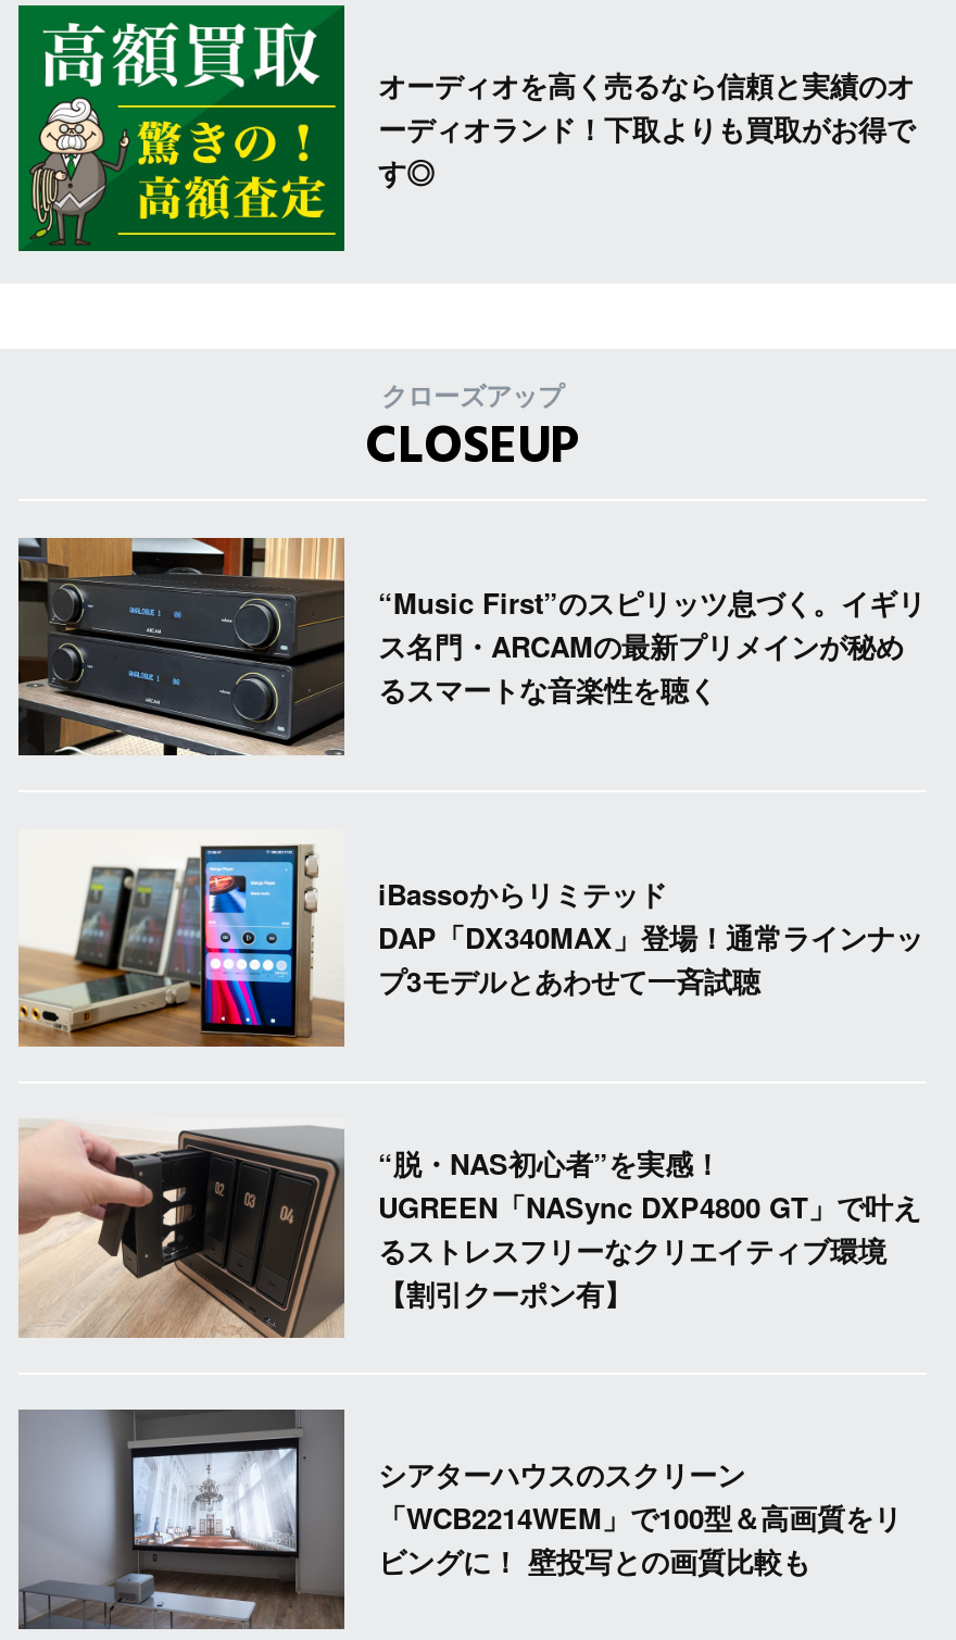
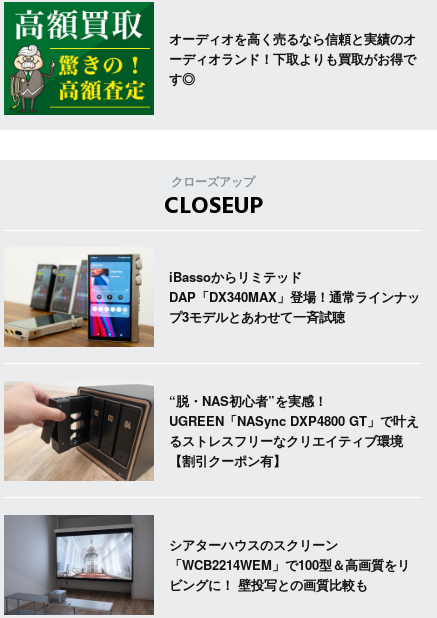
- [image]
- “Music First”のスピリッツ息づく。イギリ
- ス名門・ARCAMの最新プリメインが秘め
- るスマートな音楽性を聴く
